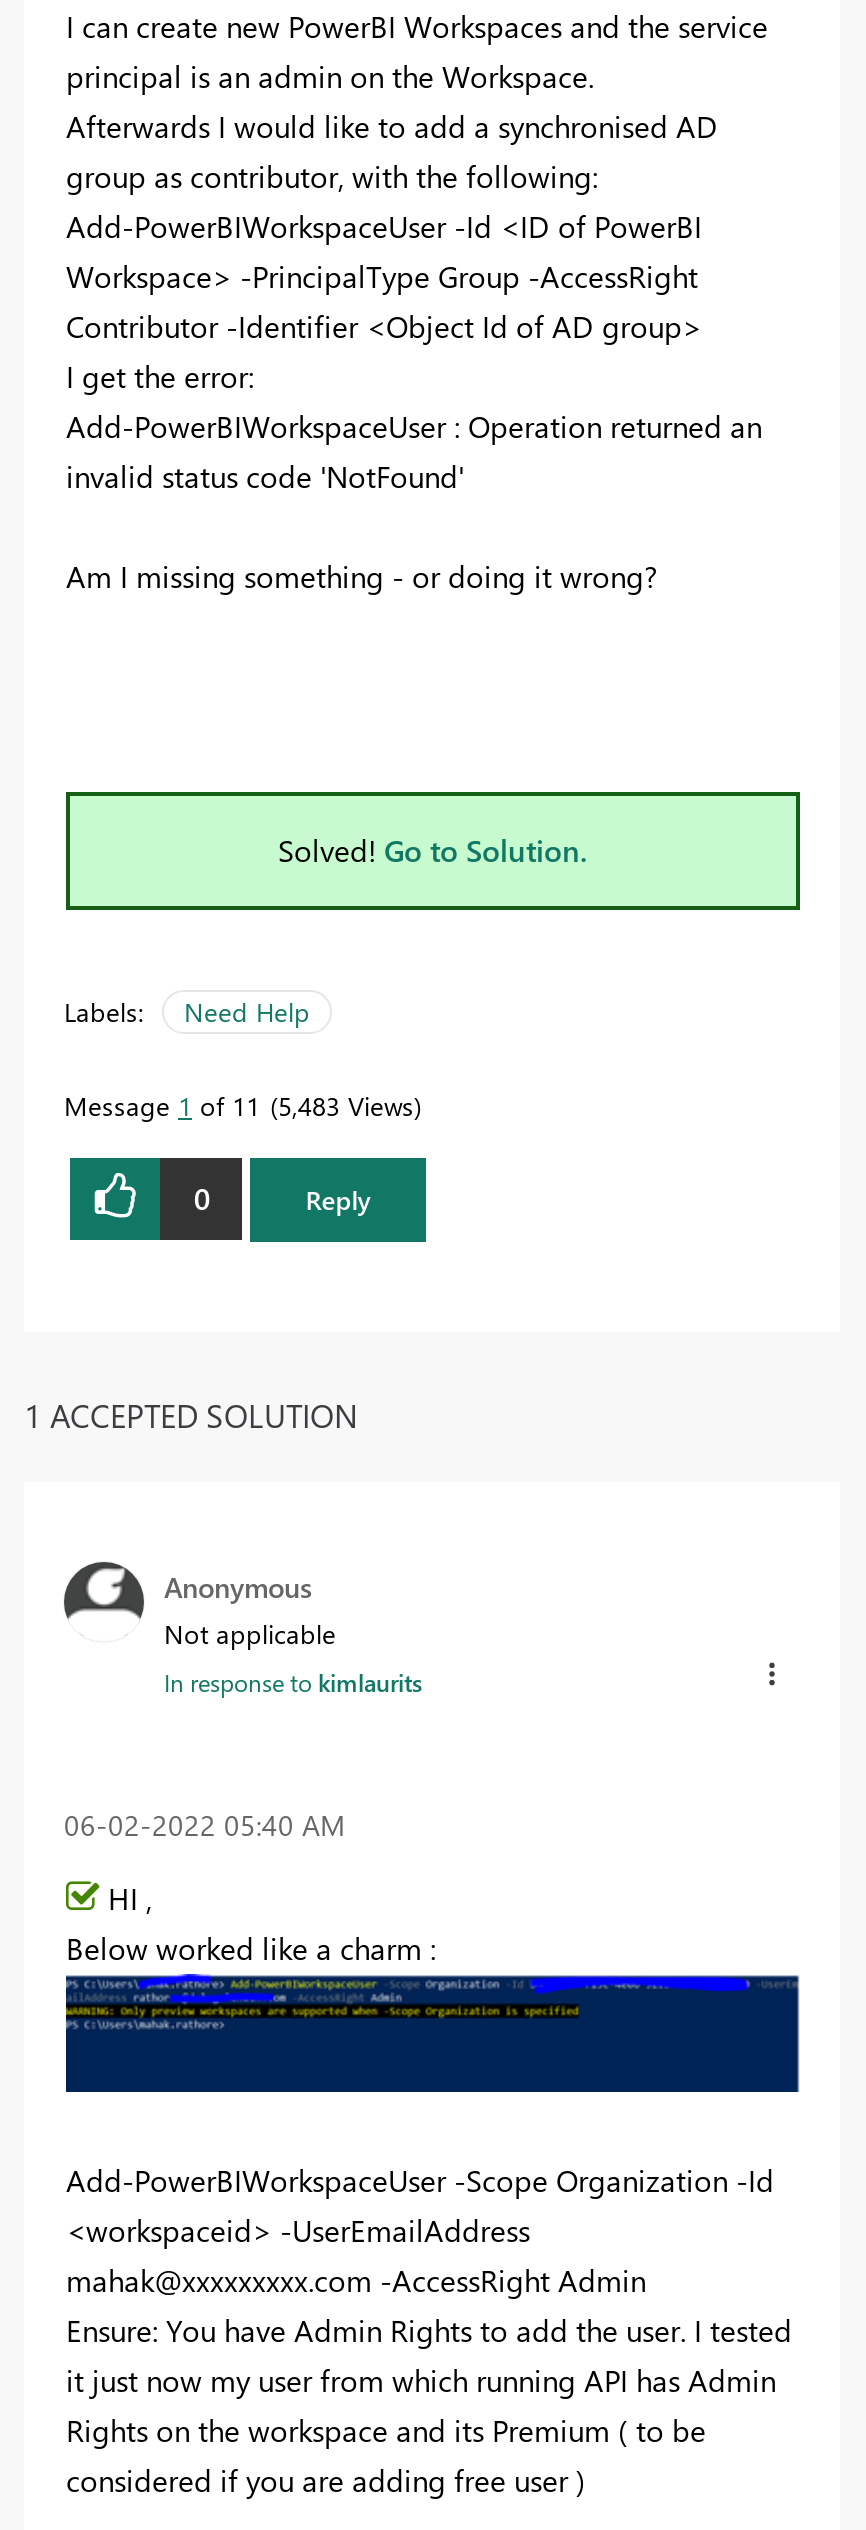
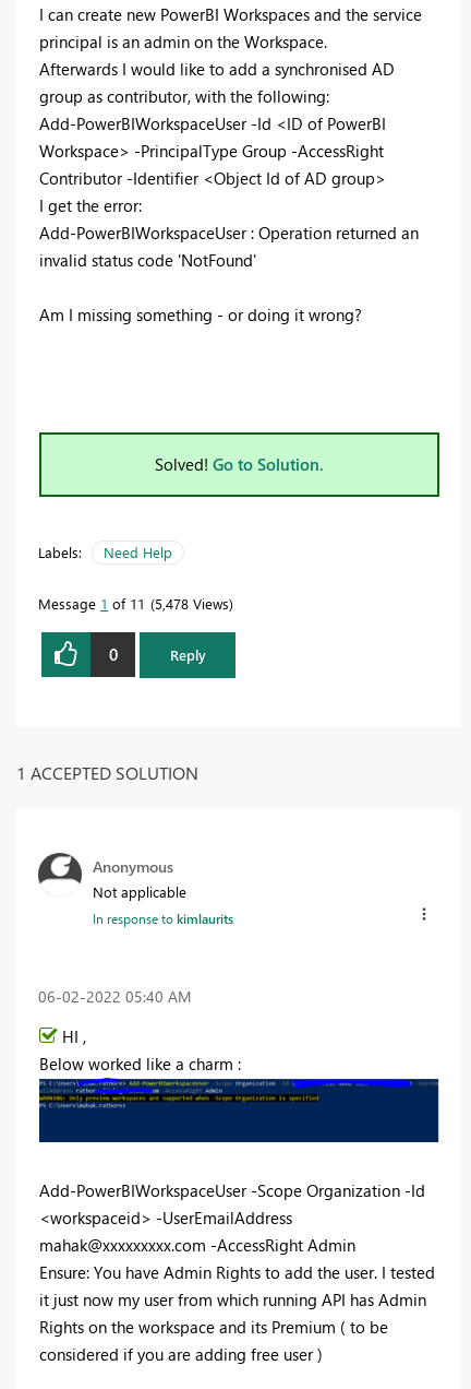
- Message 1 of 11 5,483 Views
+ Message 1 of 11 5,478 Views
